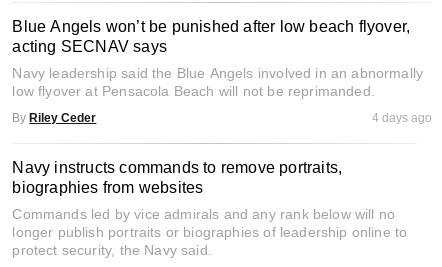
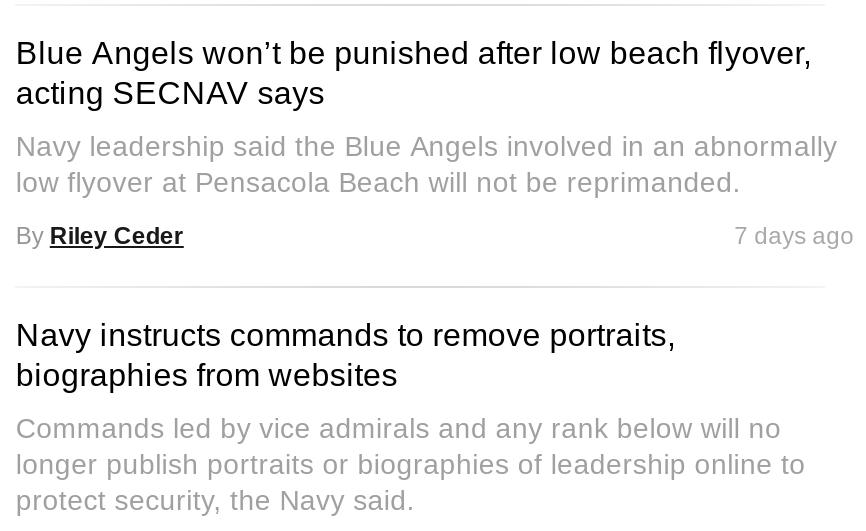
- 4 days ago
+ 7 days ago
